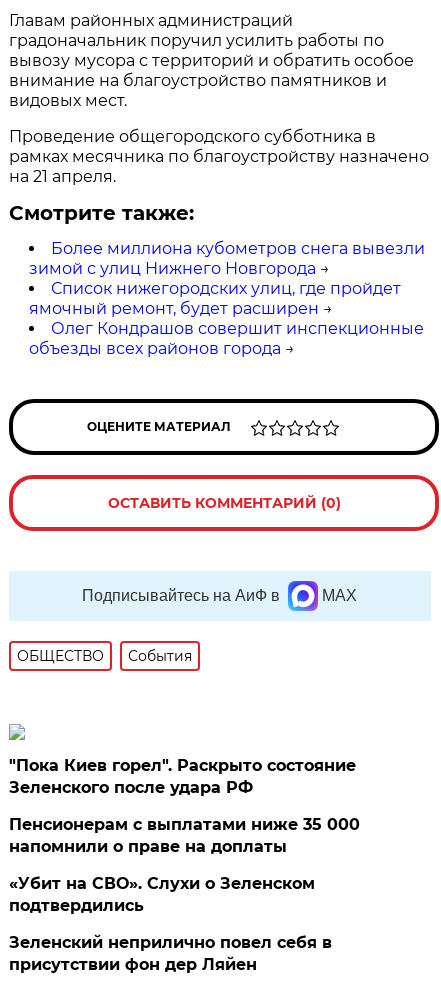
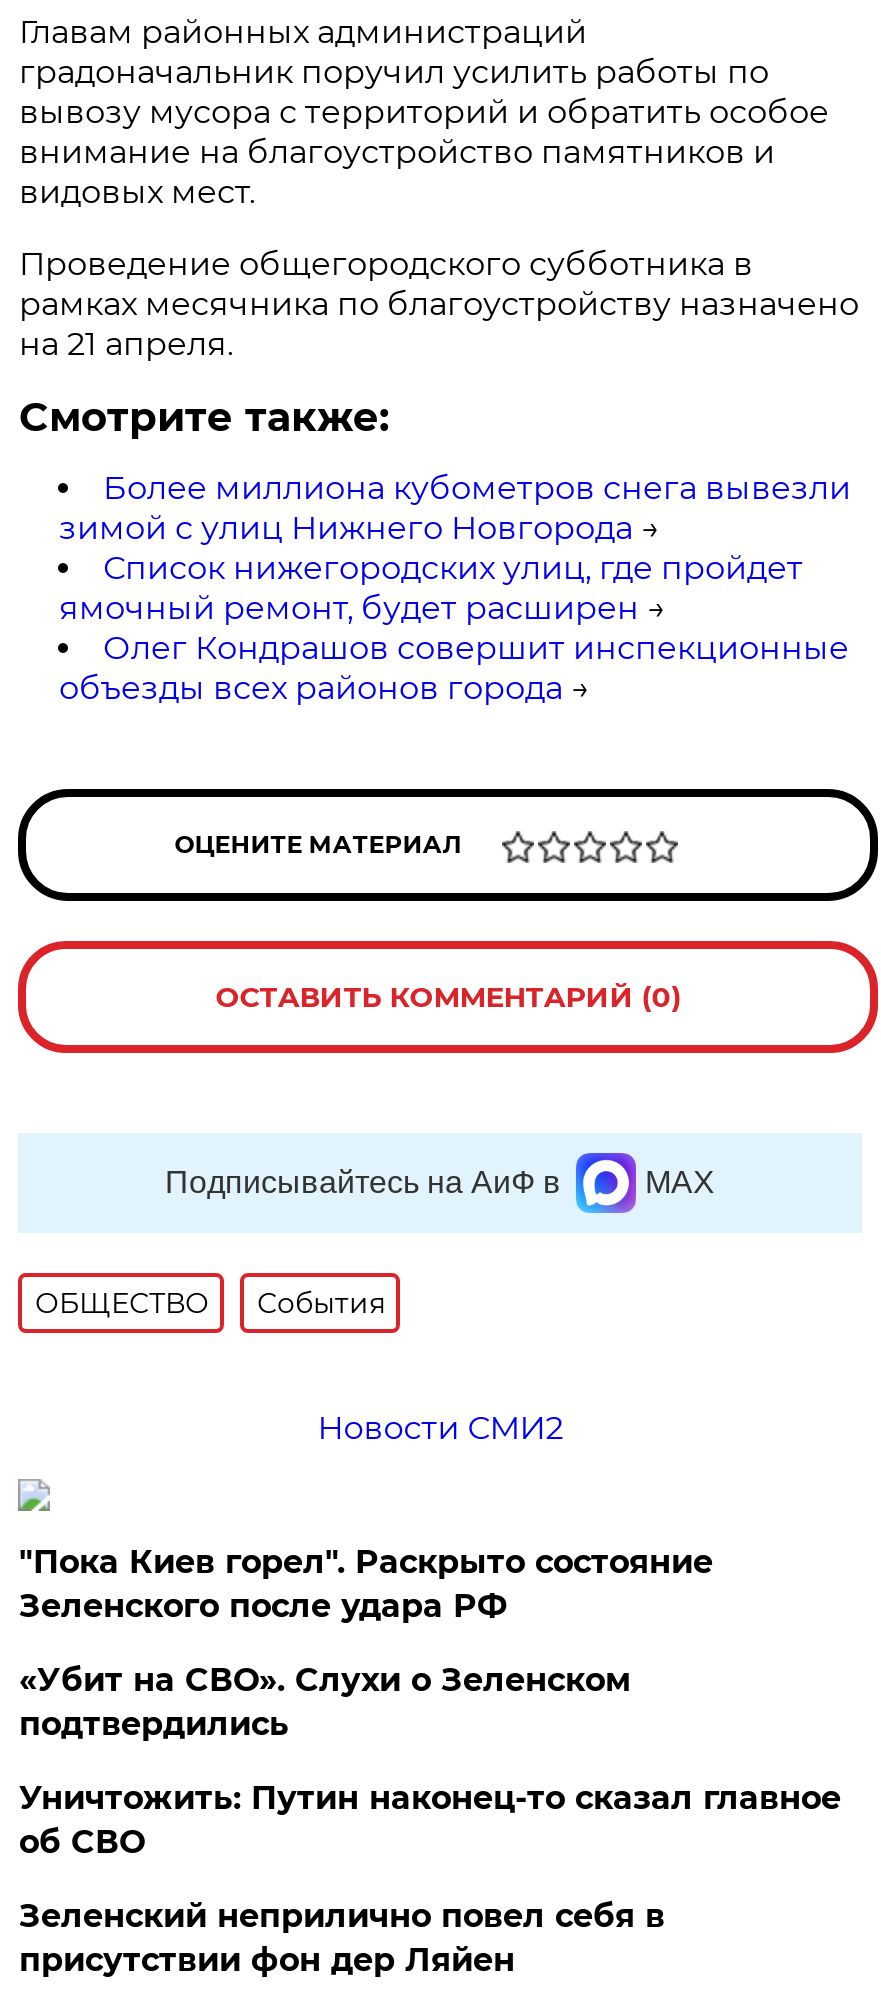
+ Новости СМИ2

- Пенсионерам с выплатами ниже 35 000
- напомнили о праве на доплаты

moved up: «Убит на СВО». Слухи о Зеленском | подтвердились

+ Уничтожить: Путин наконец-то сказал главное
+ об СВО
